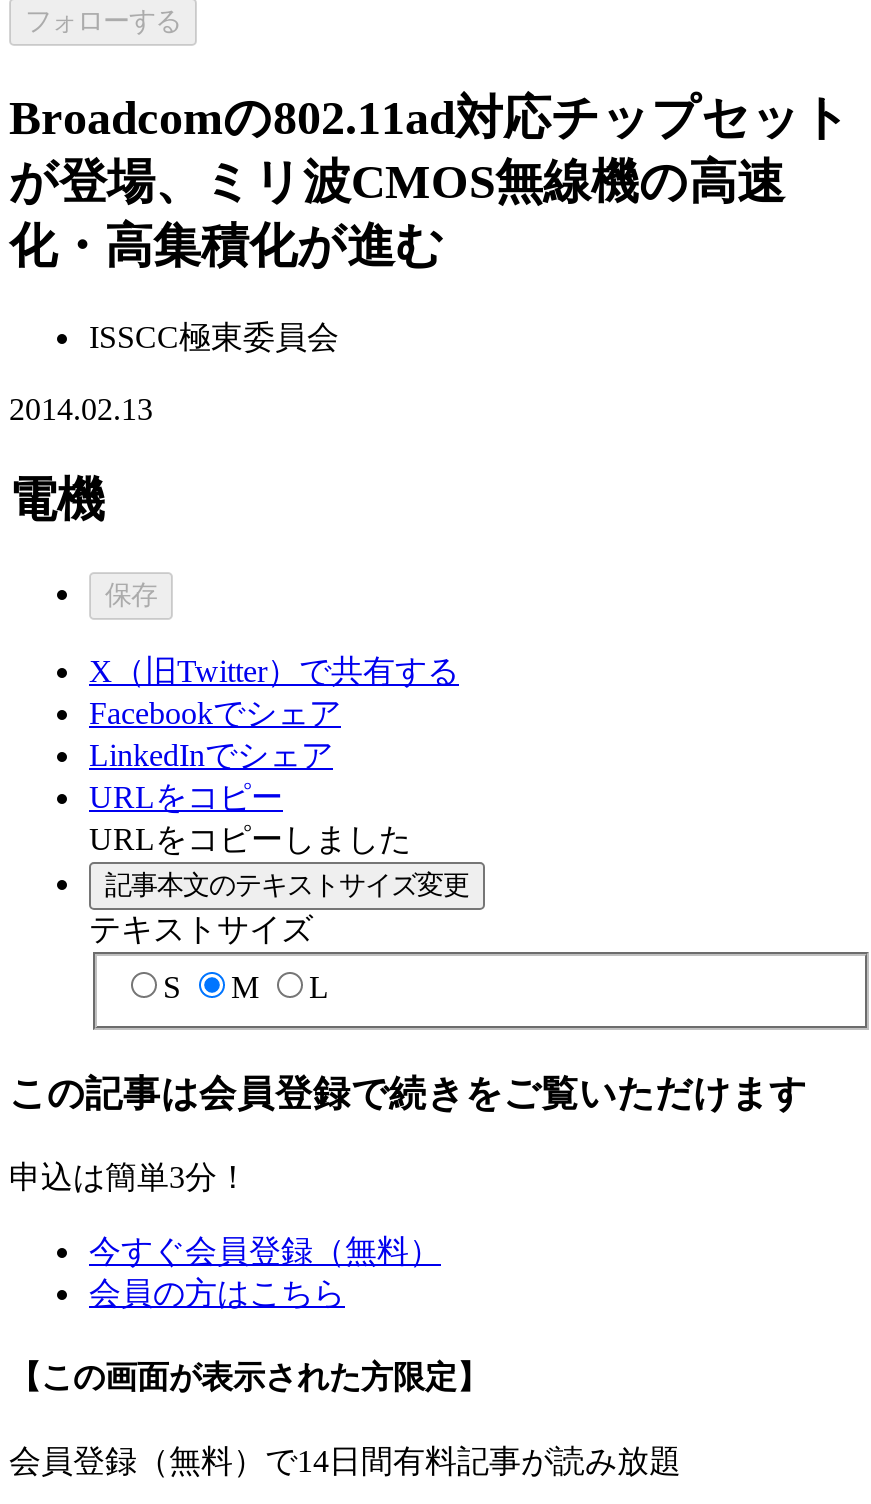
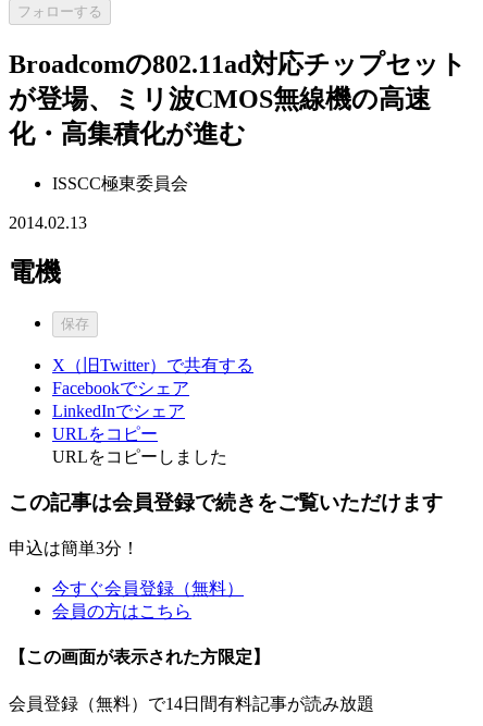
- 記事本文のテキストサイズ変更
- テキストサイズ
- S
- M
- L
